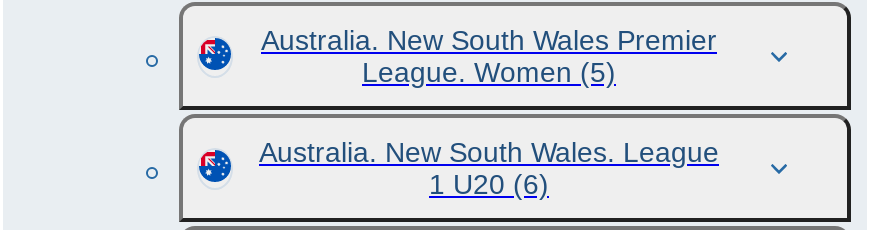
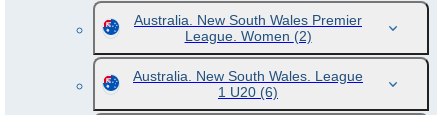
- League. Women (5)
+ League. Women (2)
